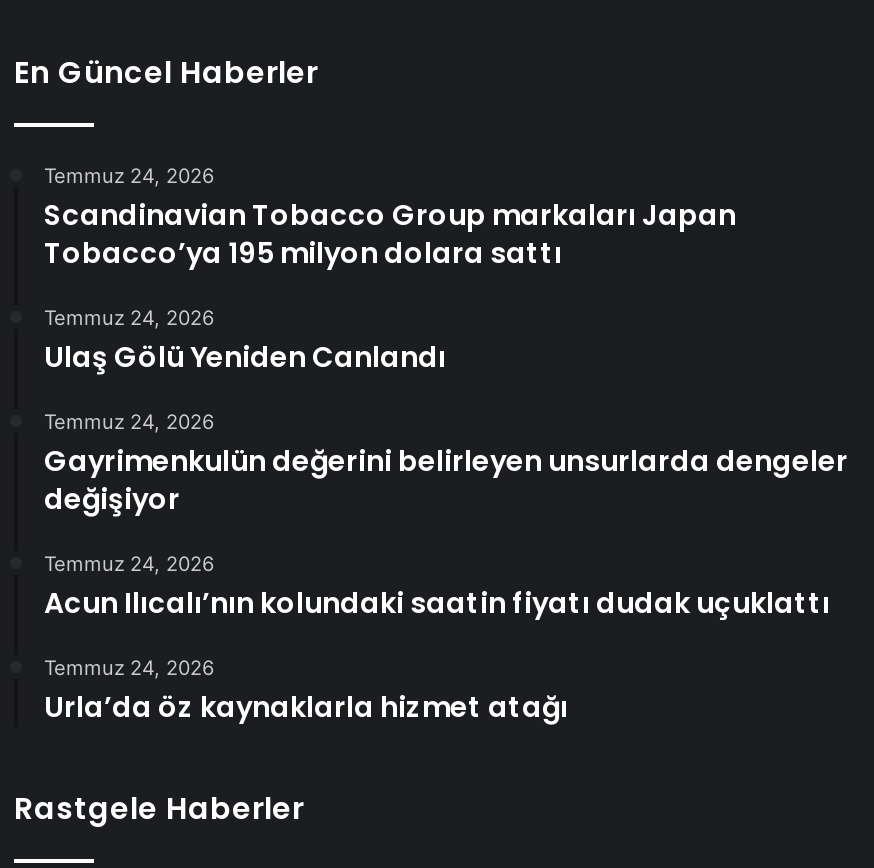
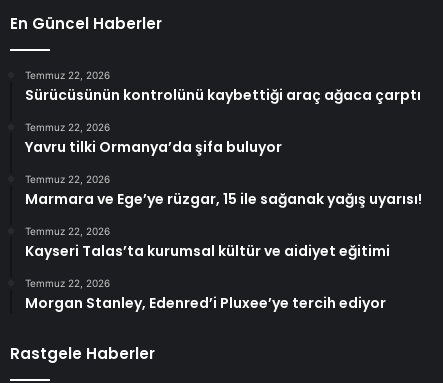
- Temmuz 24, 2026
- Scandinavian Tobacco Group markaları Japan
- Tobacco’ya 195 milyon dolara sattı
+ Temmuz 22, 2026
+ Sürücüsünün kontrolünü kaybettiği araç ağaca çarptı

- Temmuz 24, 2026
- Ulaş Gölü Yeniden Canlandı
+ Temmuz 22, 2026
+ Yavru tilki Ormanya’da şifa buluyor

- Temmuz 24, 2026
- Gayrimenkulün değerini belirleyen unsurlarda dengeler
- değişiyor
+ Temmuz 22, 2026
+ Marmara ve Ege’ye rüzgar, 15 ile sağanak yağış uyarısı!

- Temmuz 24, 2026
- Acun Ilıcalı’nın kolundaki saatin fiyatı dudak uçuklattı
+ Temmuz 22, 2026
+ Kayseri Talas’ta kurumsal kültür ve aidiyet eğitimi

- Temmuz 24, 2026
- Urla’da öz kaynaklarla hizmet atağı
+ Temmuz 22, 2026
+ Morgan Stanley, Edenred’i Pluxee’ye tercih ediyor
